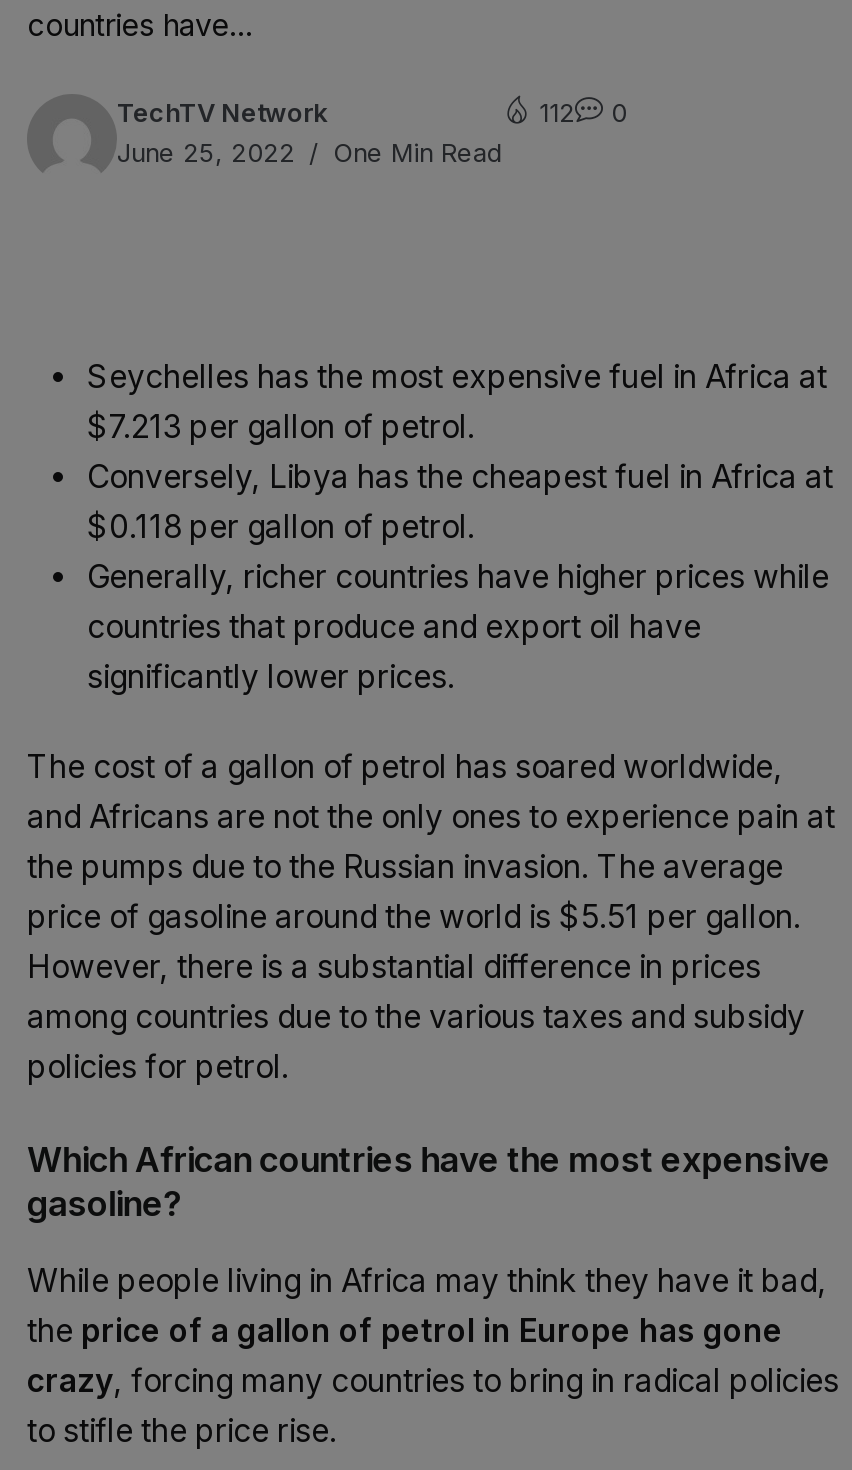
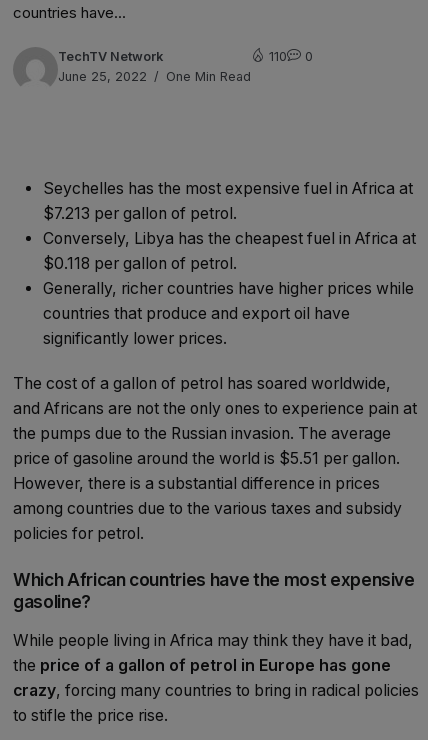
- 112 0
+ 110 0
